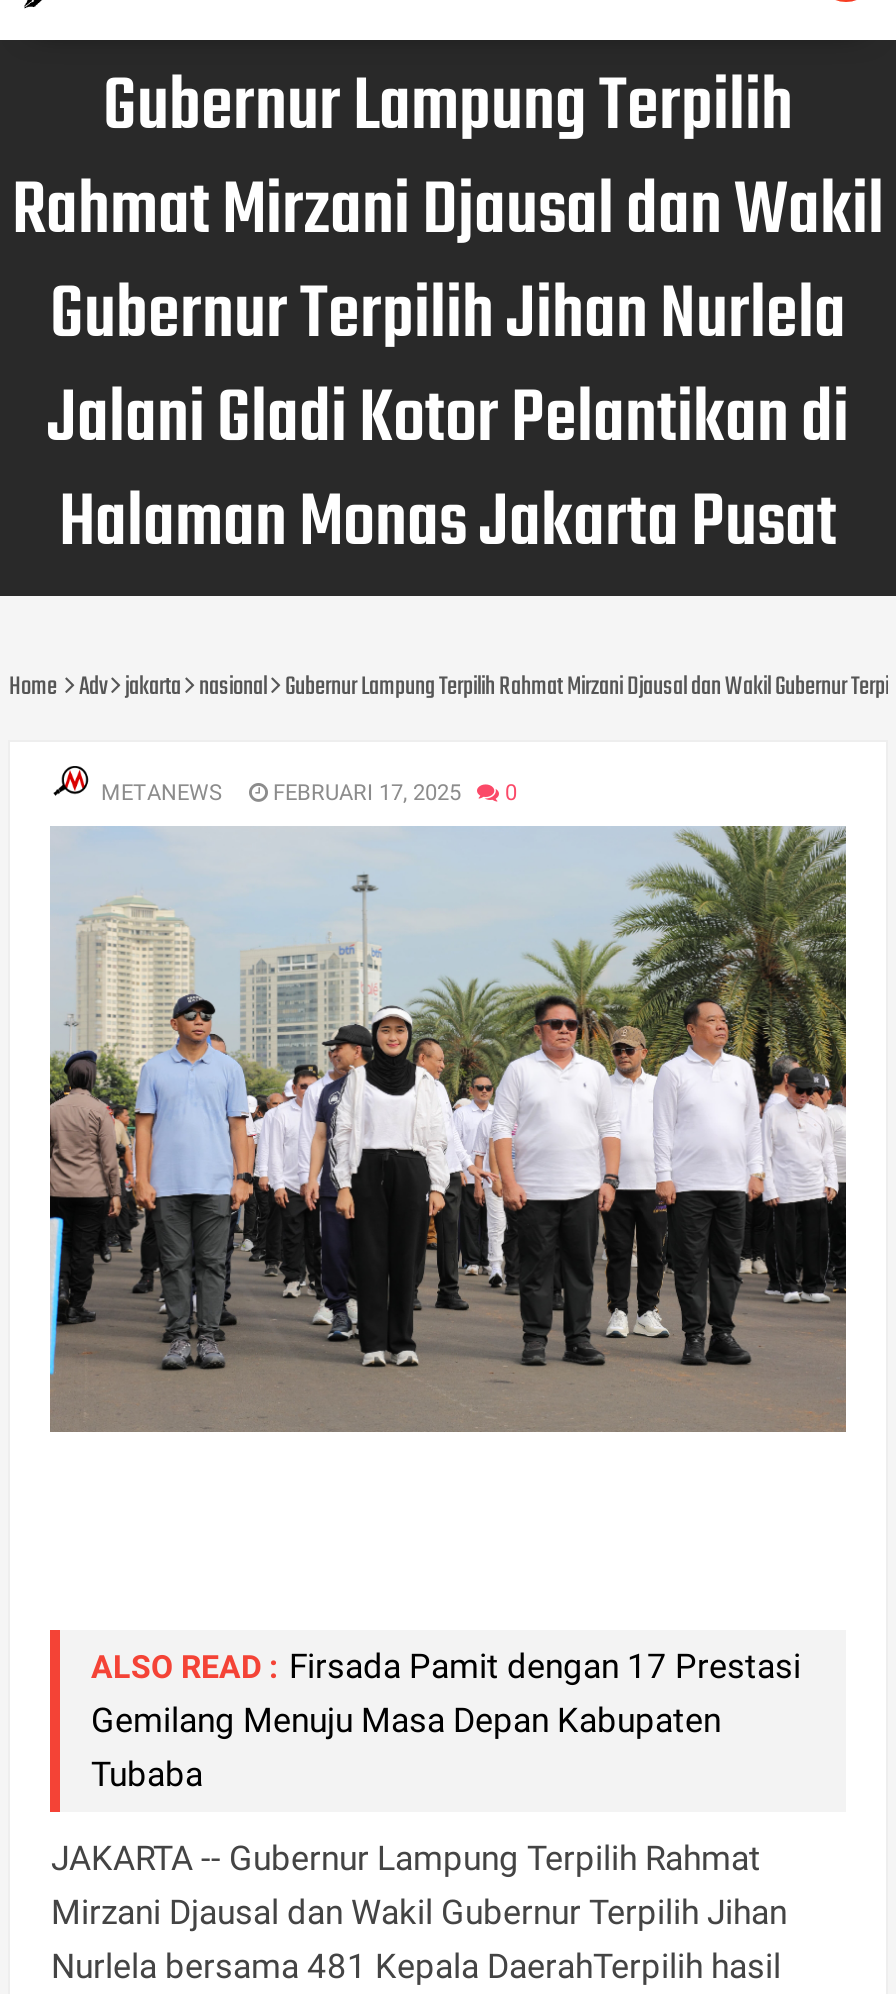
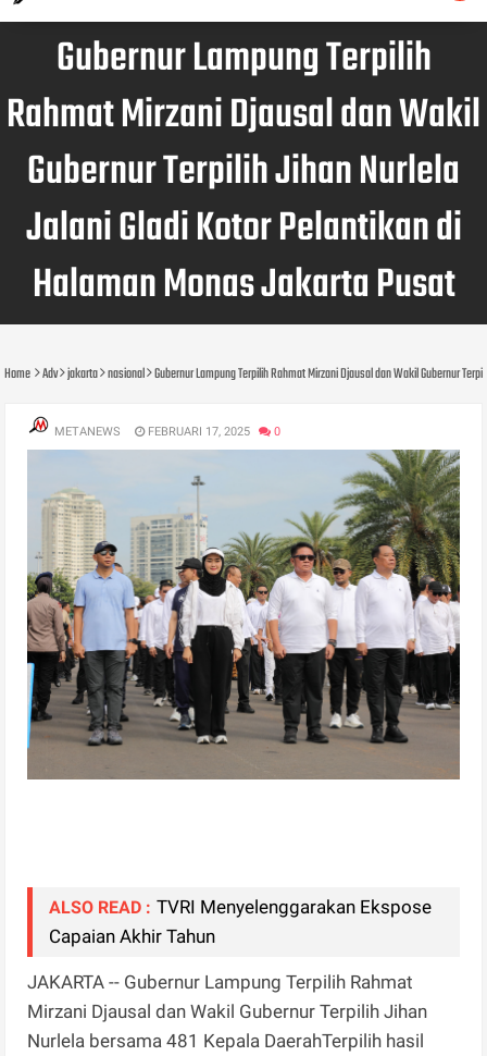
- ALSO READ : Firsada Pamit dengan 17 Prestasi
- Gemilang Menuju Masa Depan Kabupaten
- Tubaba
+ ALSO READ : TVRI Menyelenggarakan Ekspose
+ Capaian Akhir Tahun
